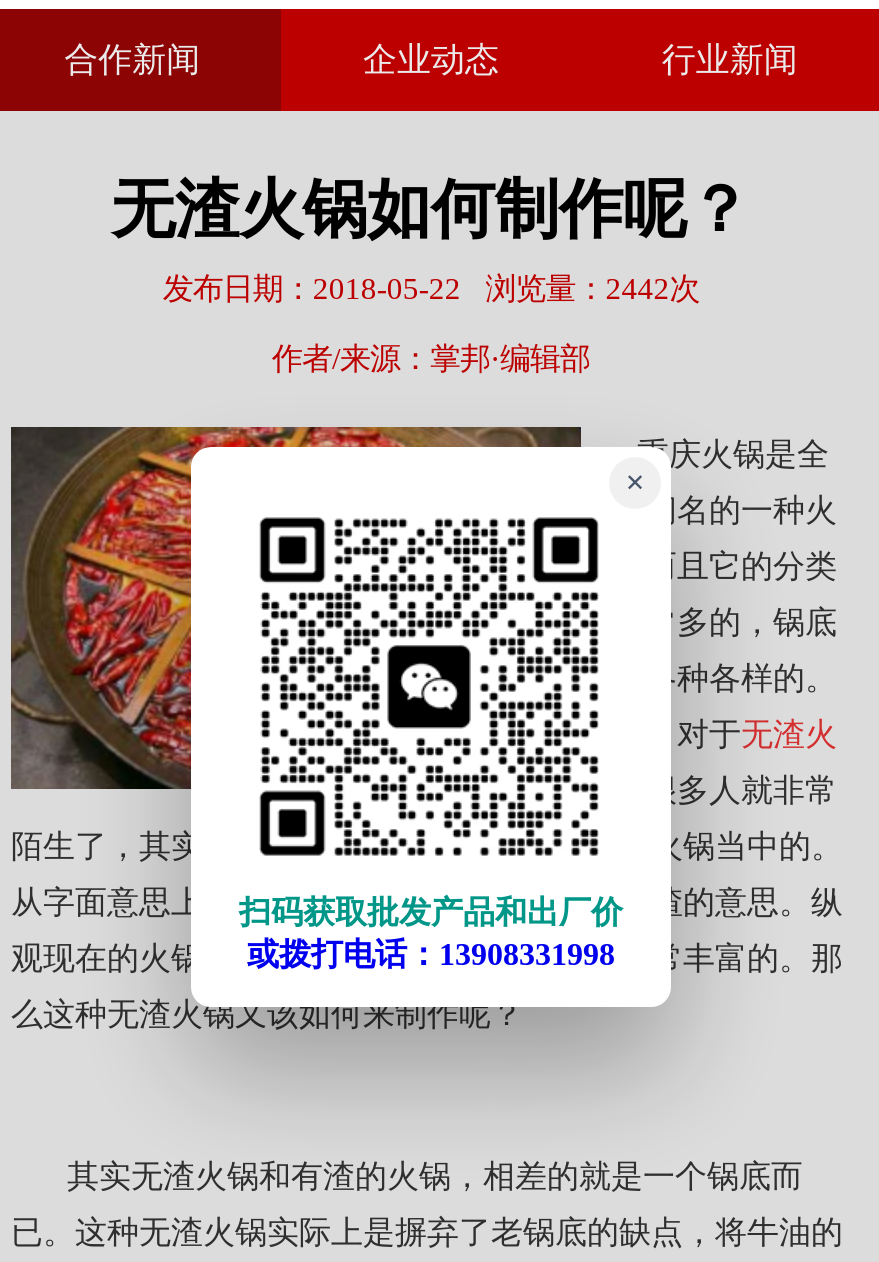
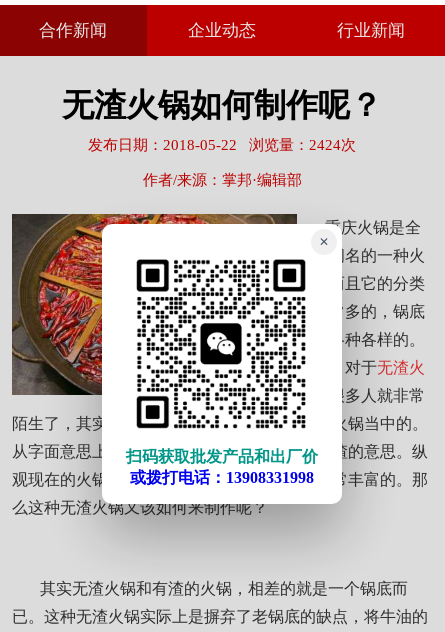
- 发布日期：2018-05-22 浏览量：2442次
+ 发布日期：2018-05-22 浏览量：2424次
